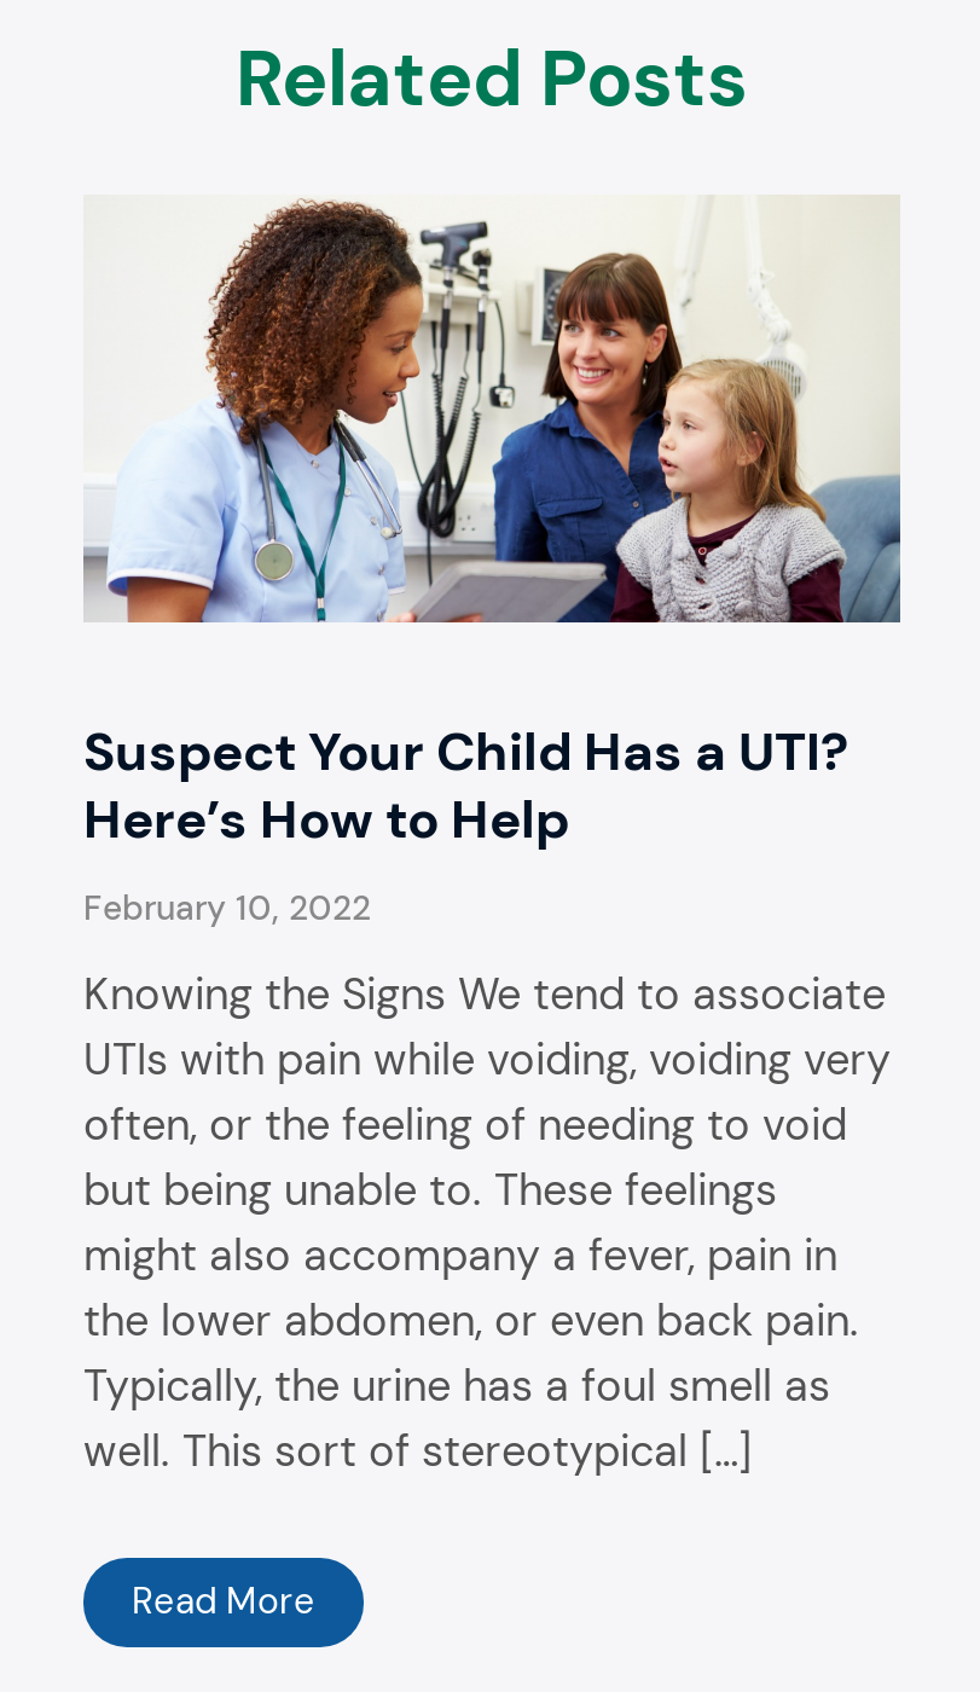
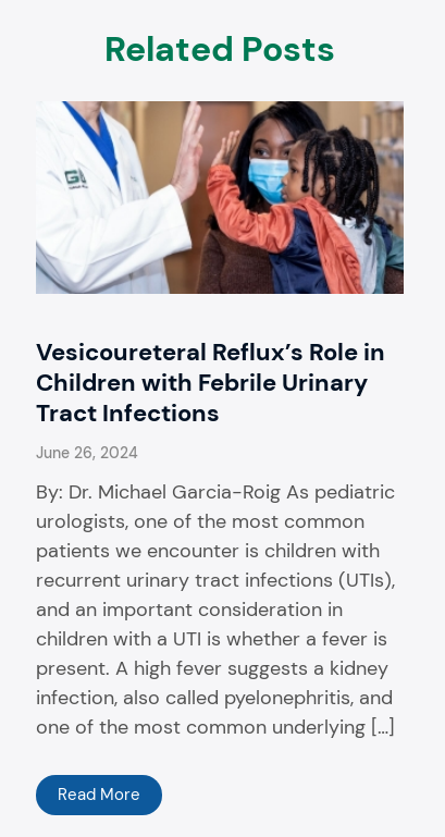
- [image]
- Suspect Your Child Has a UTI?
- Here’s How to Help
- February 10, 2022
+ [image]
+ Vesicoureteral Reflux’s Role in
+ Children with Febrile Urinary
+ Tract Infections
+ June 26, 2024

- Knowing the Signs We tend to associate
- UTIs with pain while voiding, voiding very
- often, or the feeling of needing to void
- but being unable to. These feelings
- might also accompany a fever, pain in
- the lower abdomen, or even back pain.
- Typically, the urine has a foul smell as
- well. This sort of stereotypical […]
+ By: Dr. Michael Garcia-Roig As pediatric
+ urologists, one of the most common
+ patients we encounter is children with
+ recurrent urinary tract infections (UTIs),
+ and an important consideration in
+ children with a UTI is whether a fever is
+ present. A high fever suggests a kidney
+ infection, also called pyelonephritis, and
+ one of the most common underlying […]
